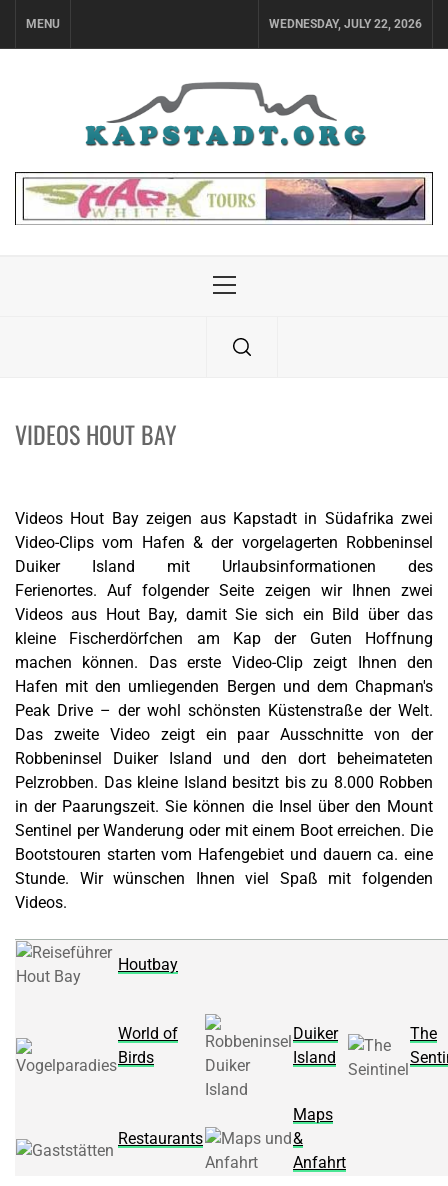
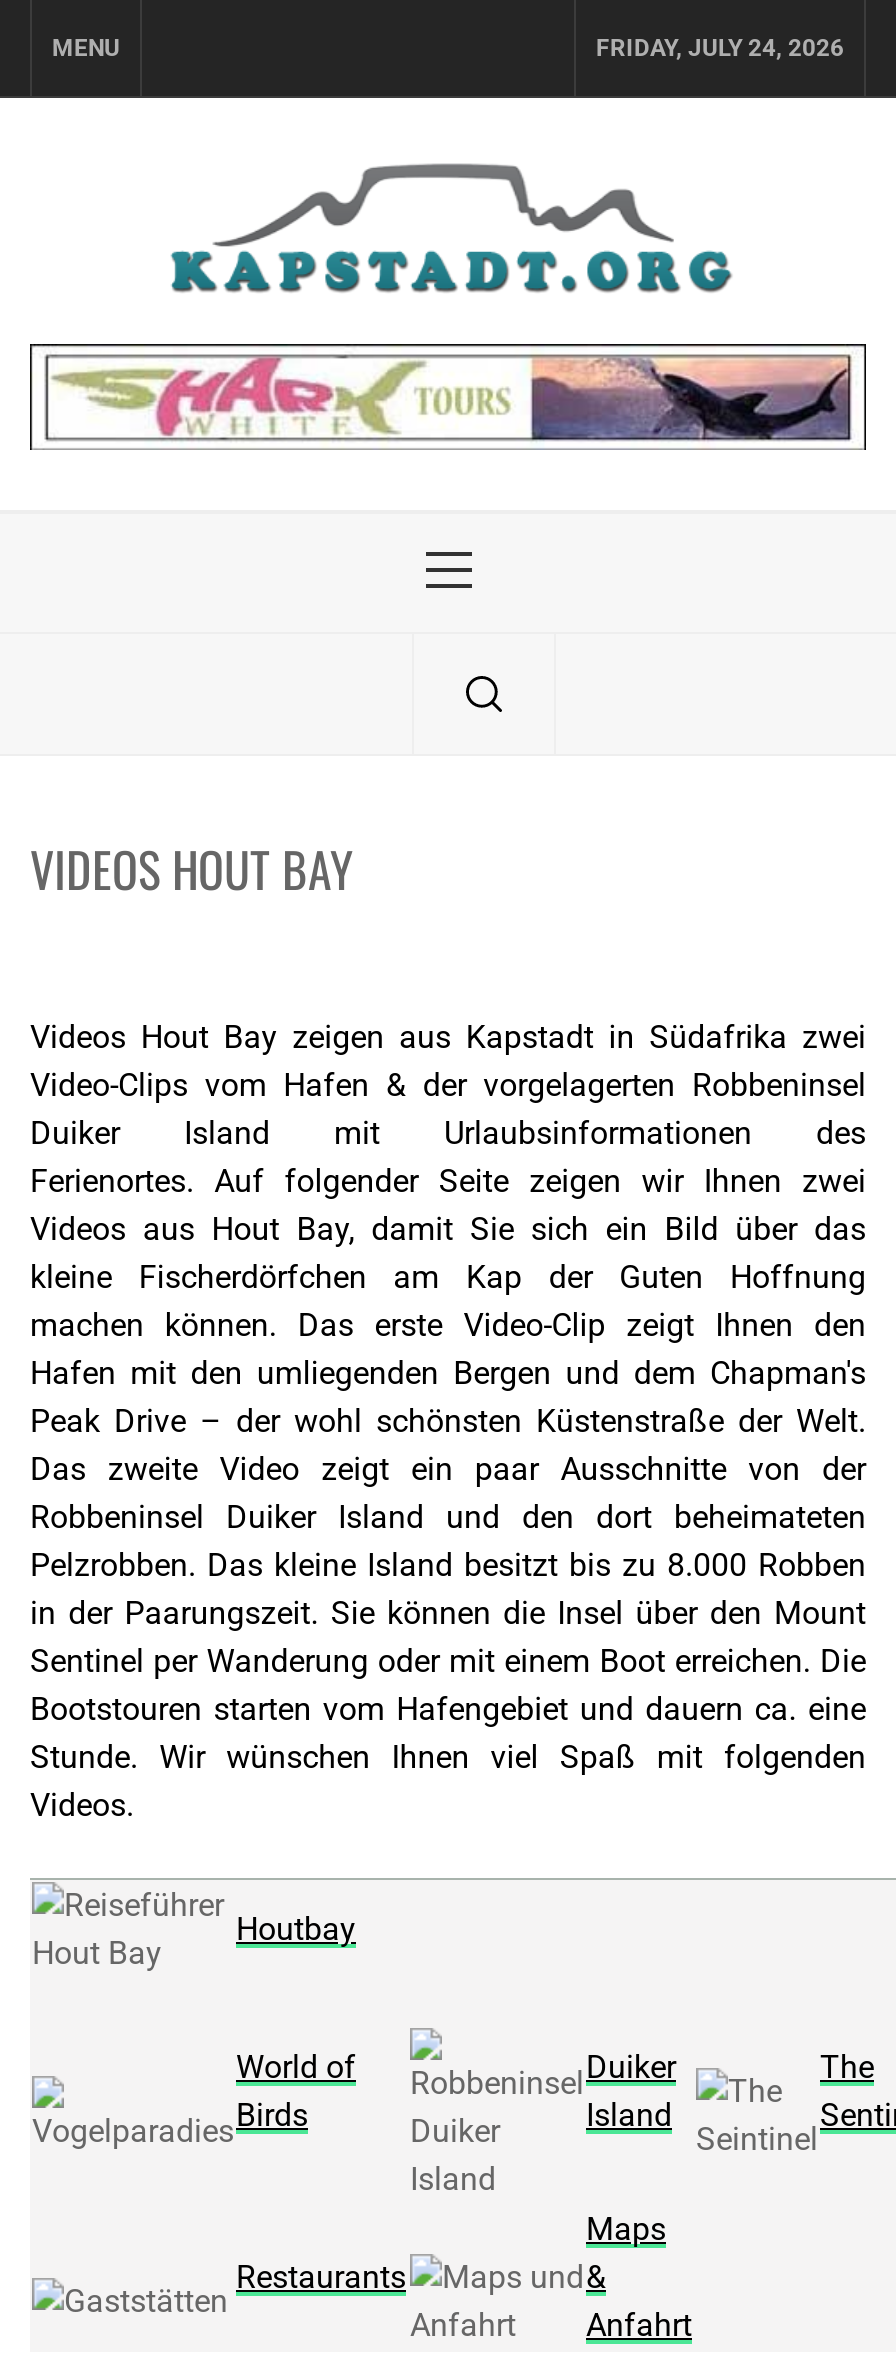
- WEDNESDAY, JULY 22, 2026
+ FRIDAY, JULY 24, 2026
